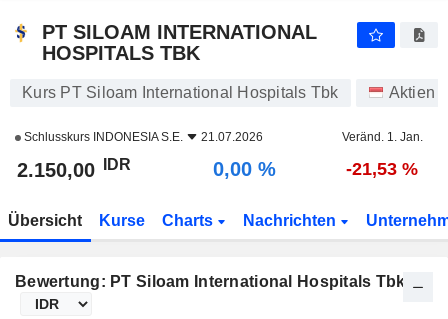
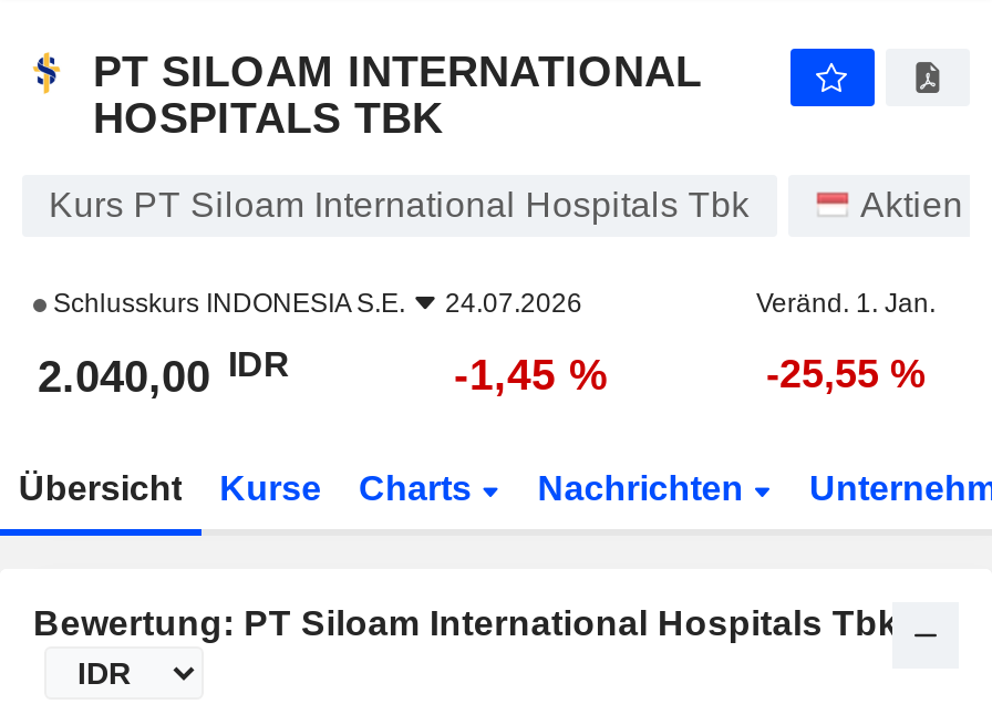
- Schlusskurs INDONESIA S.E. 21.07.2026
+ Schlusskurs INDONESIA S.E. 24.07.2026

- 2.150,00 IDR
+ 2.040,00 IDR

- 0,00 %
+ -1,45 %

- -21,53 %
+ -25,55 %
